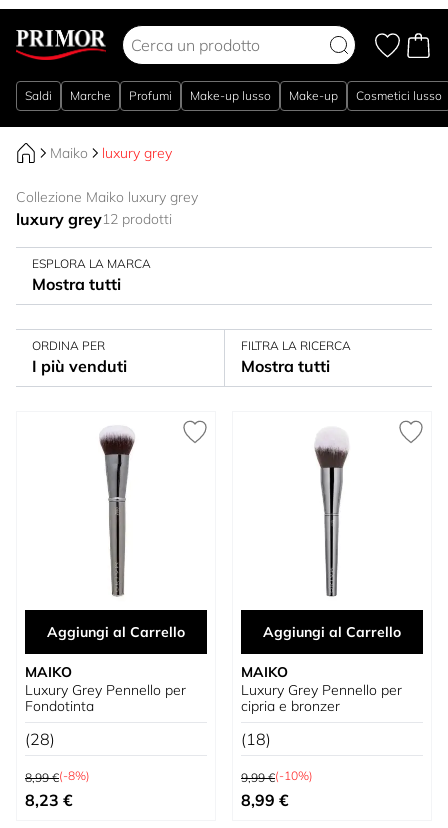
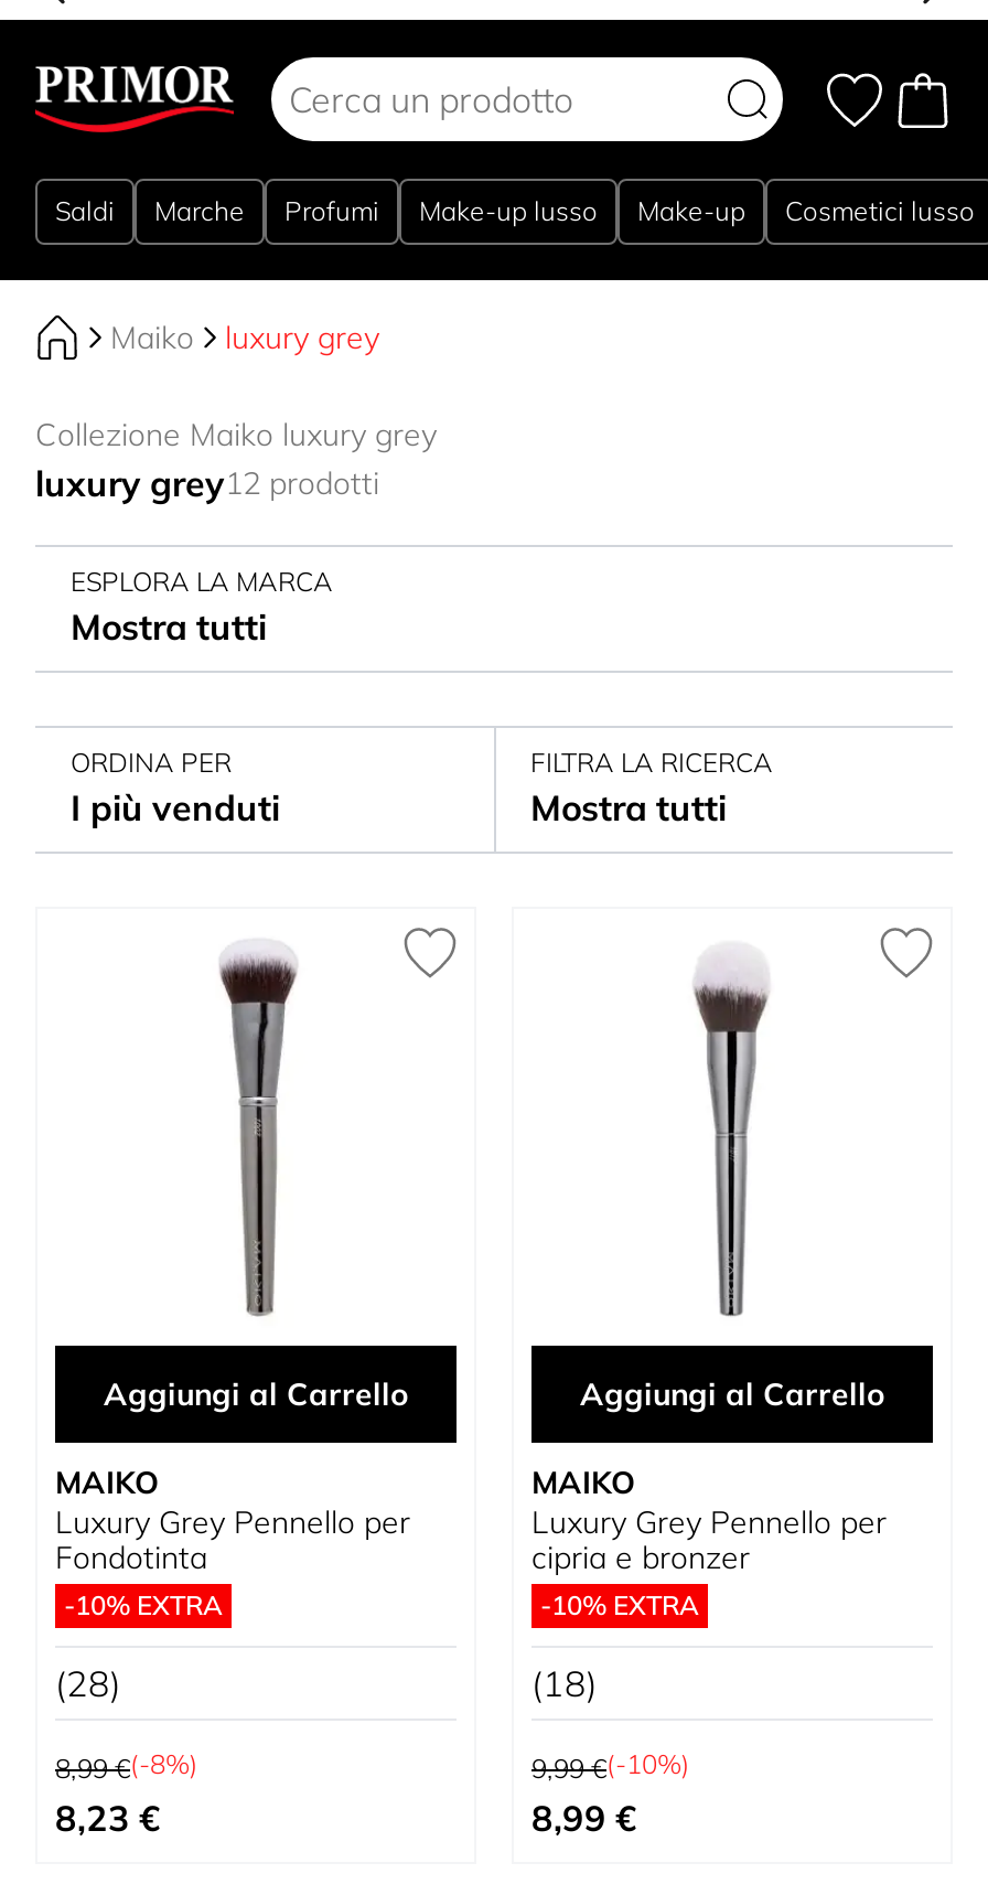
+ -10% EXTRA

+ -10% EXTRA
